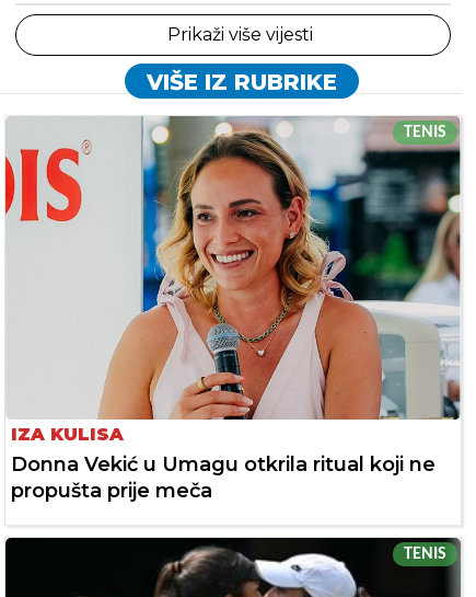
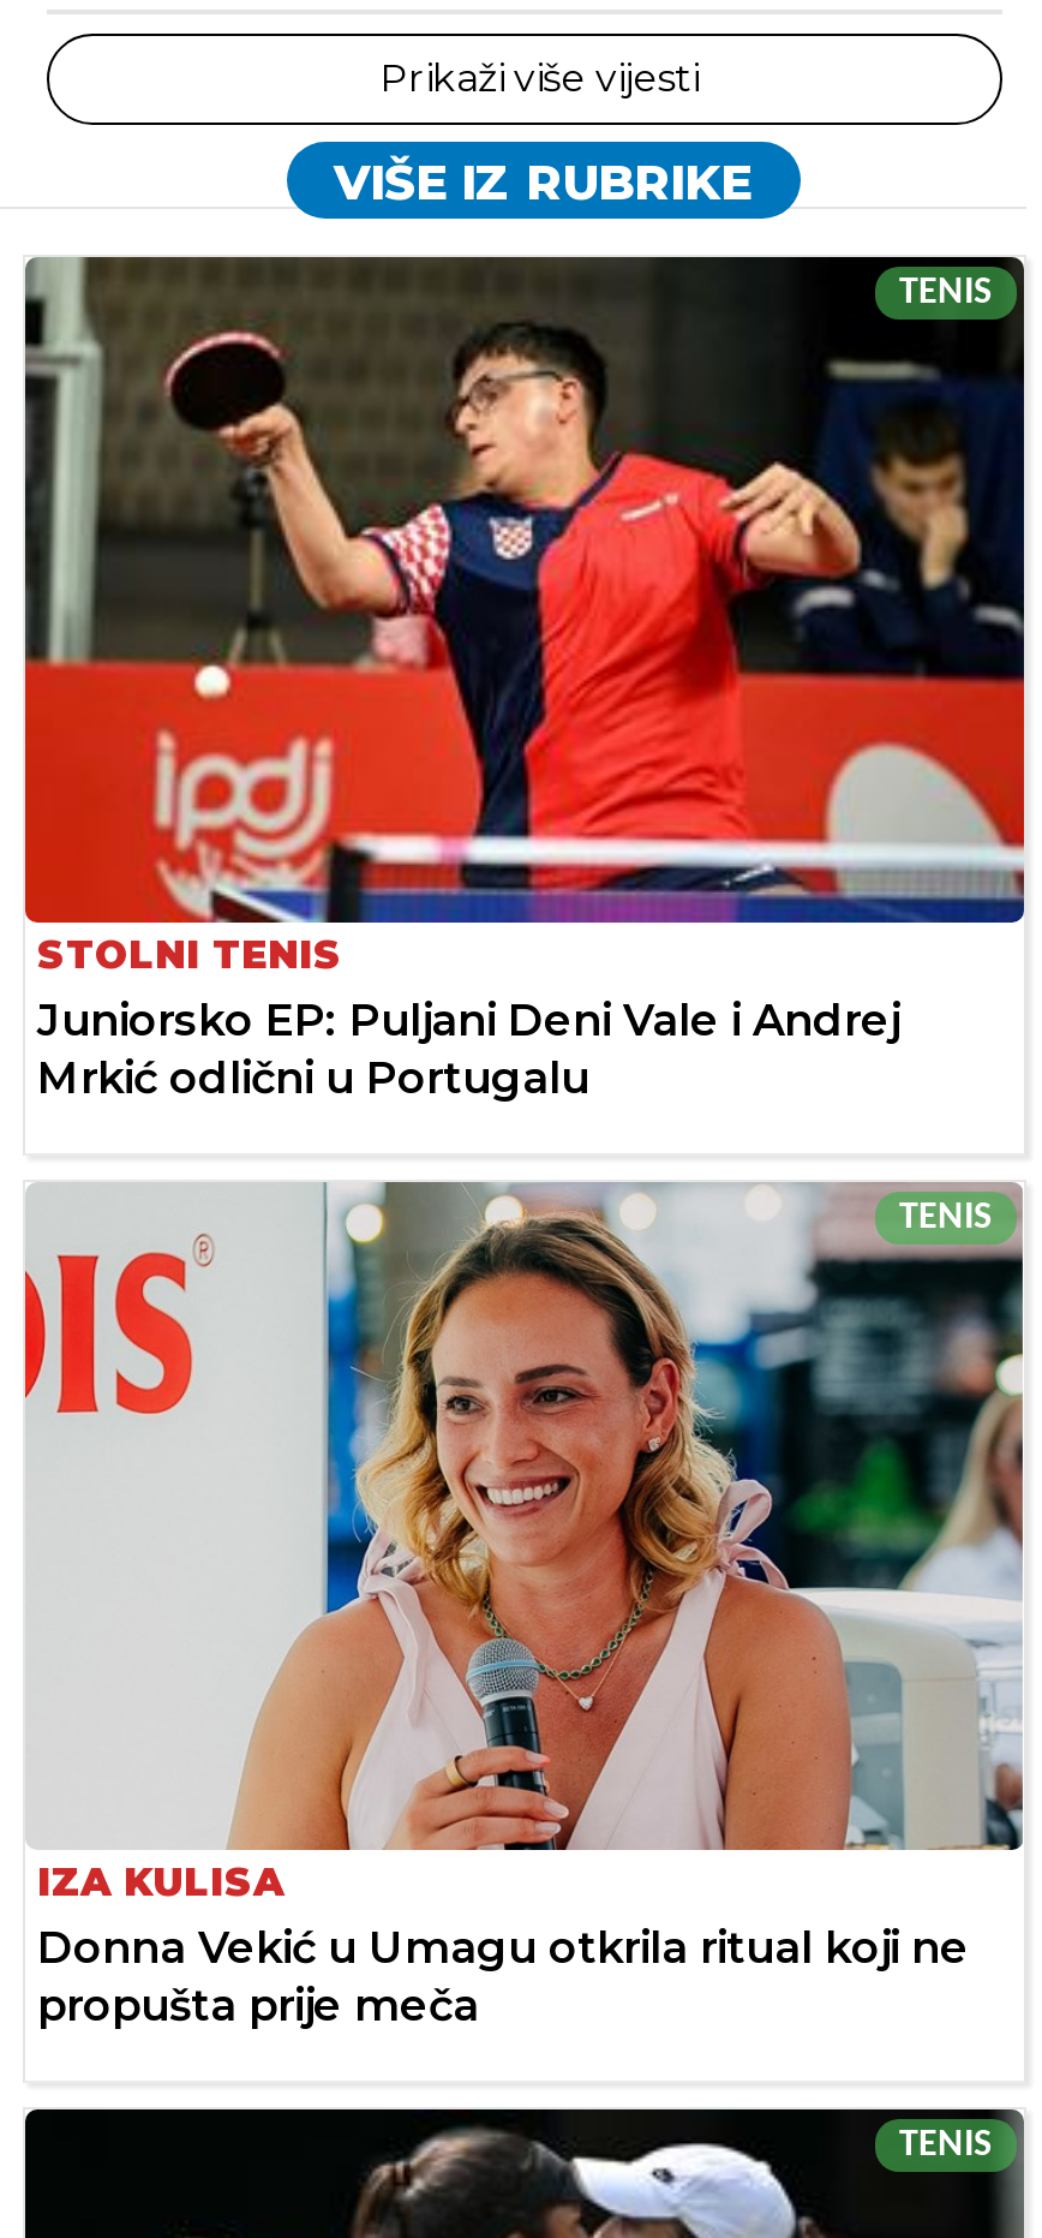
+ [image]
+ TENIS

+ STOLNI TENIS
+ Juniorsko EP: Puljani Deni Vale i Andrej
+ Mrkić odlični u Portugalu
